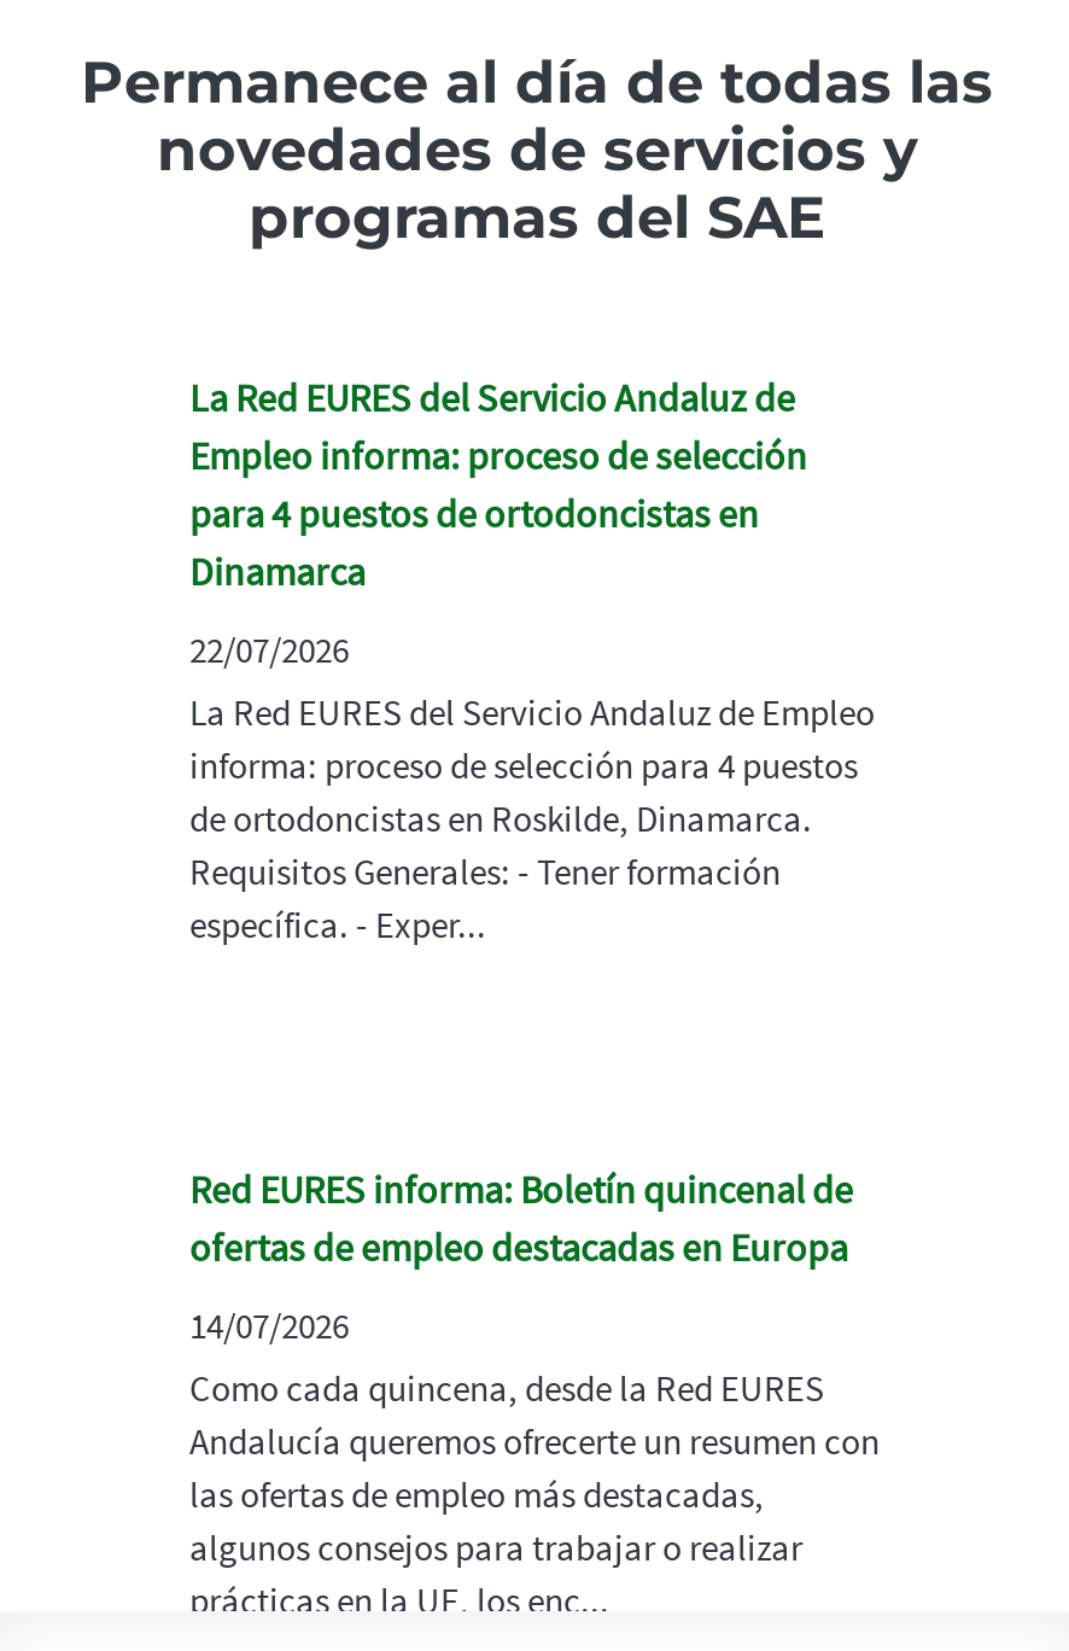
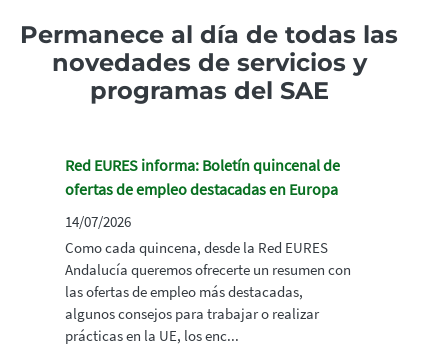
- La Red EURES del Servicio Andaluz de
- Empleo informa: proceso de selección
- para 4 puestos de ortodoncistas en
- Dinamarca
- 22/07/2026
- La Red EURES del Servicio Andaluz de Empleo
- informa: proceso de selección para 4 puestos
- de ortodoncistas en Roskilde, Dinamarca.
- Requisitos Generales: - Tener formación
- específica. - Exper...
